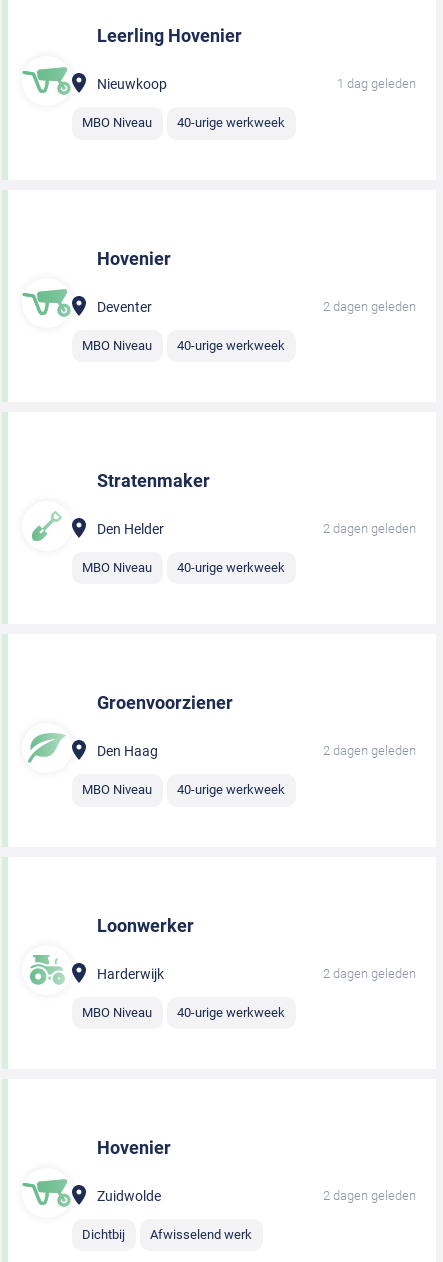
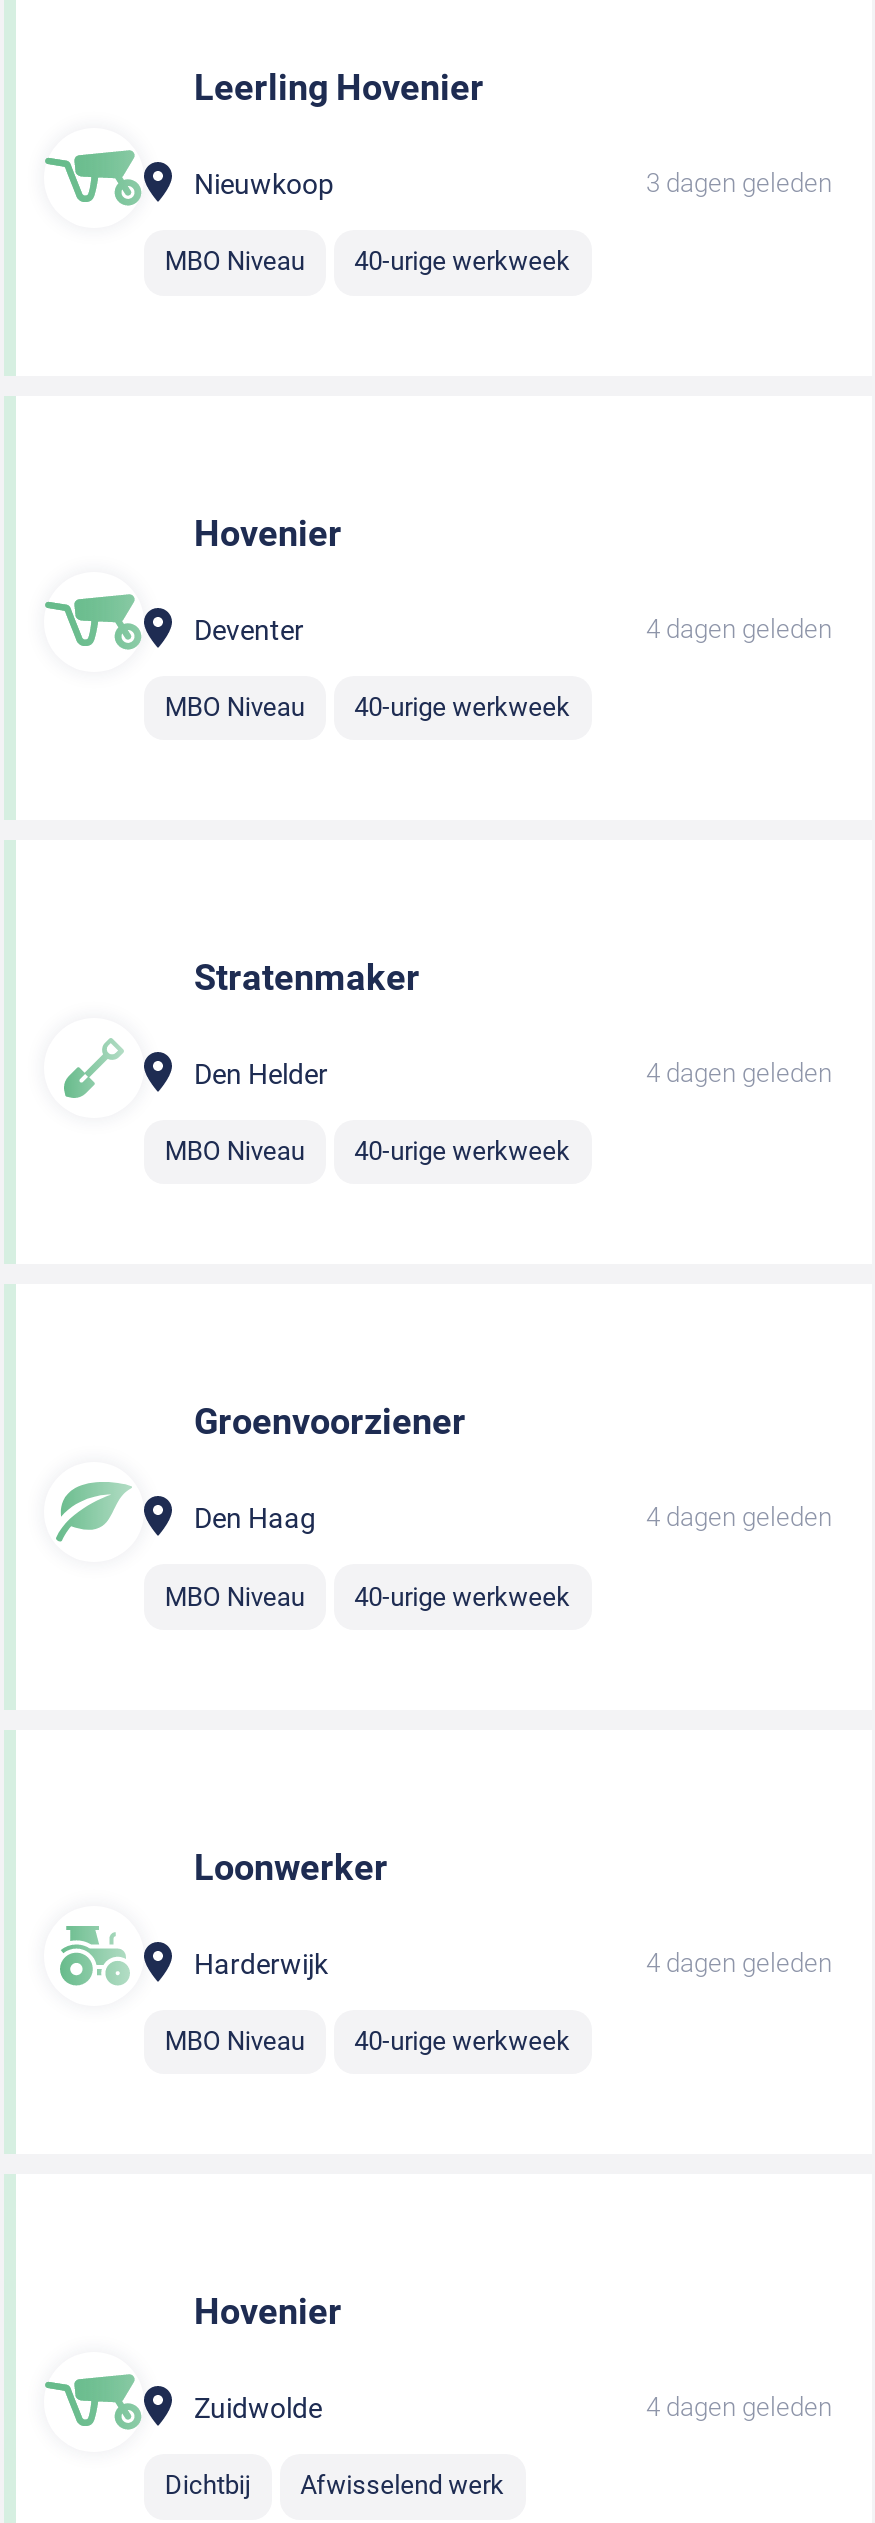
- 1 dag geleden
+ 3 dagen geleden

- 2 dagen geleden
+ 4 dagen geleden

- 2 dagen geleden
+ 4 dagen geleden

- 2 dagen geleden
+ 4 dagen geleden

- 2 dagen geleden
+ 4 dagen geleden

- 2 dagen geleden
+ 4 dagen geleden
